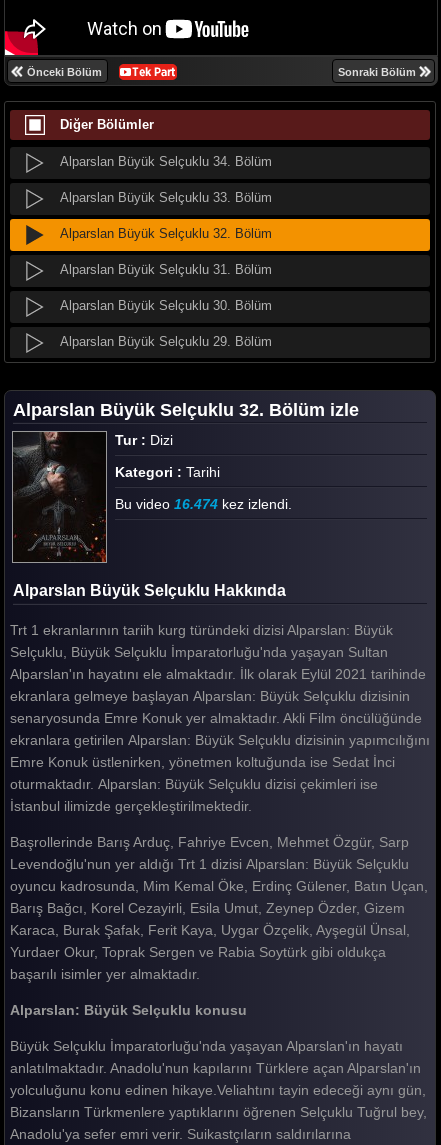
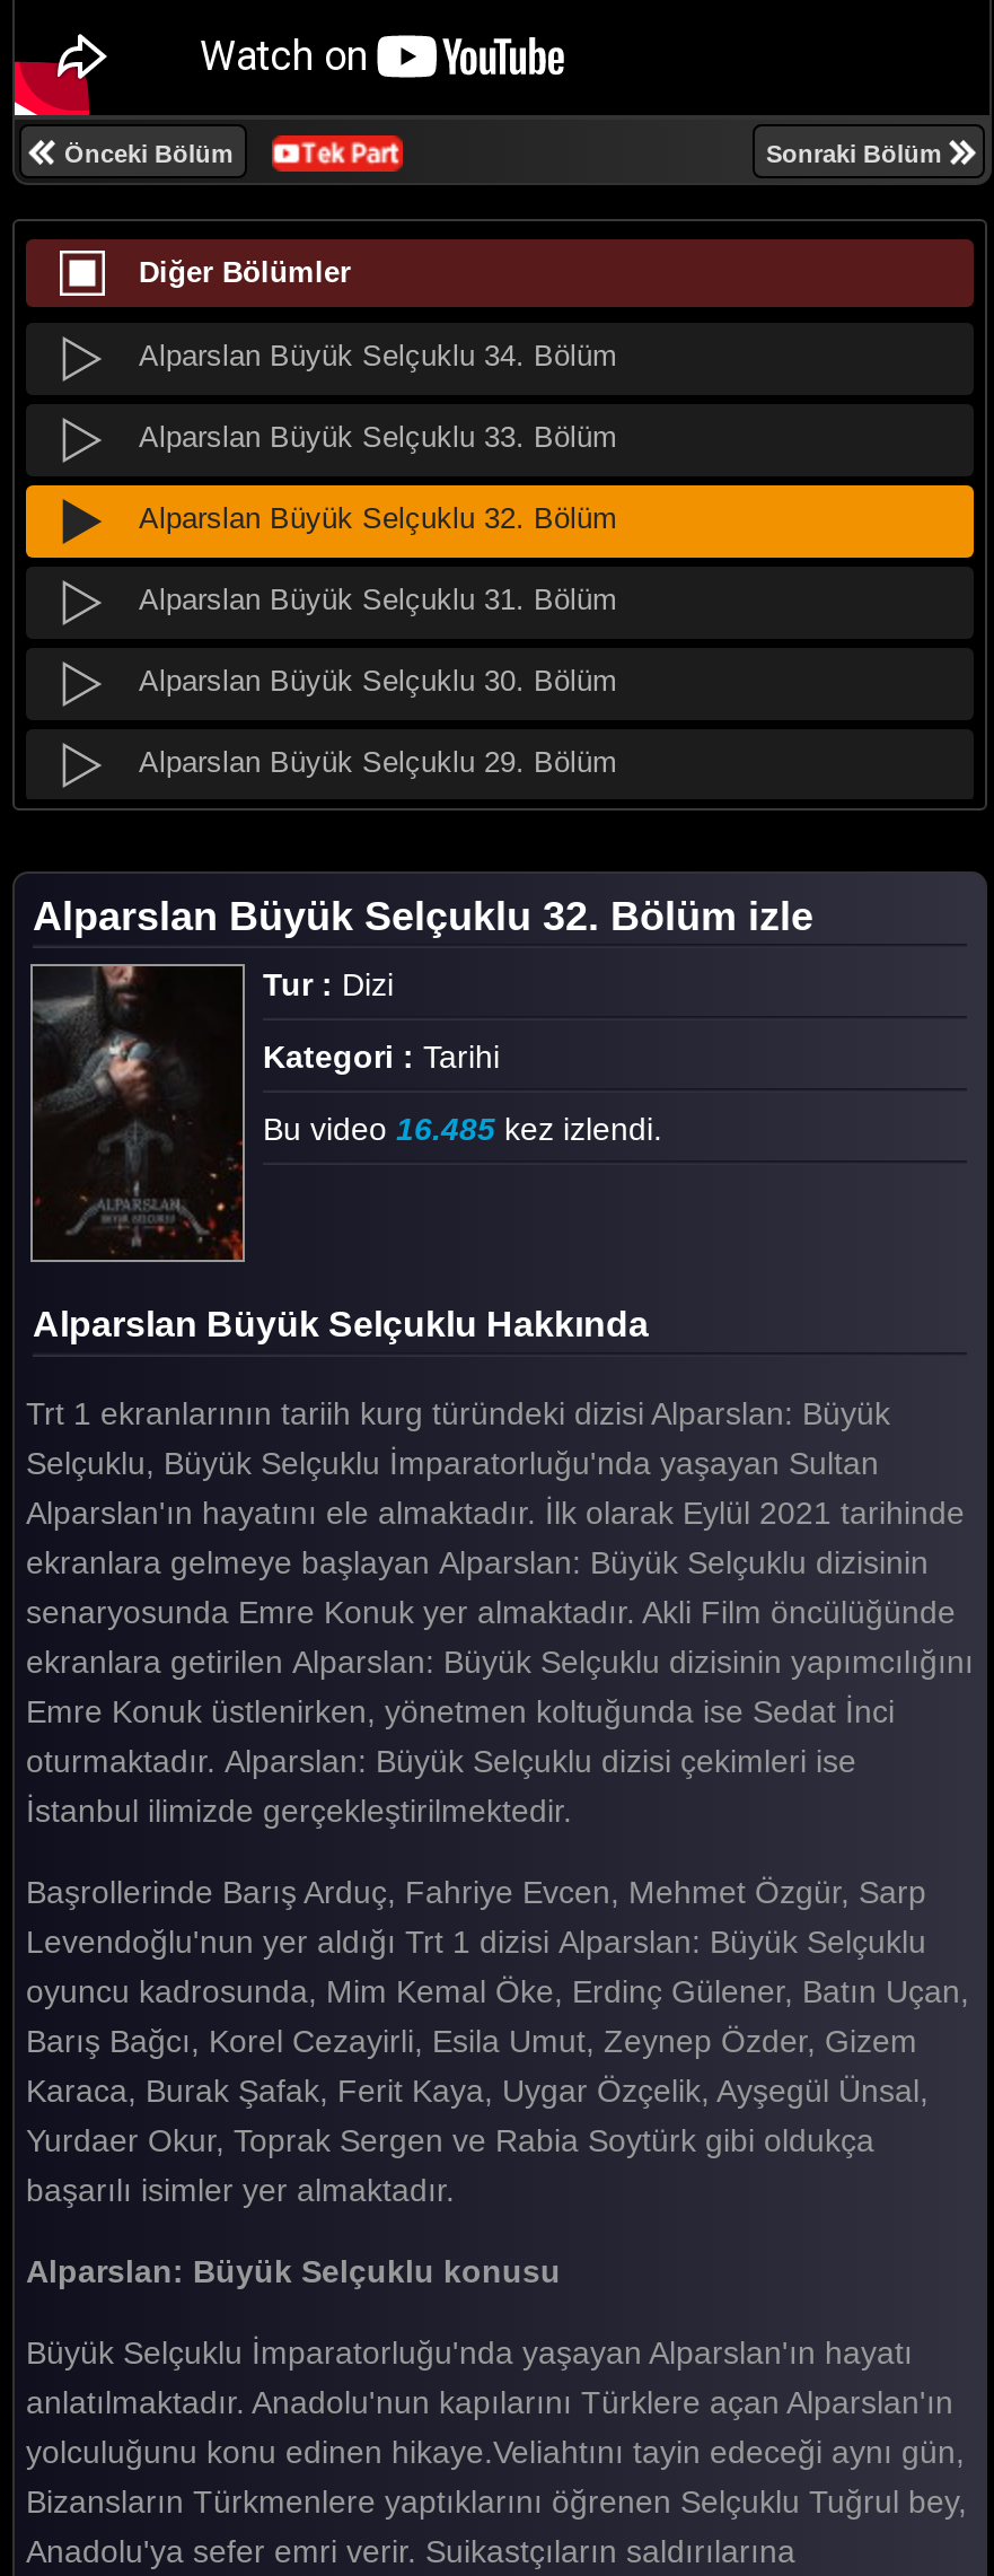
- Bu video 16.474 kez izlendi.
+ Bu video 16.485 kez izlendi.
